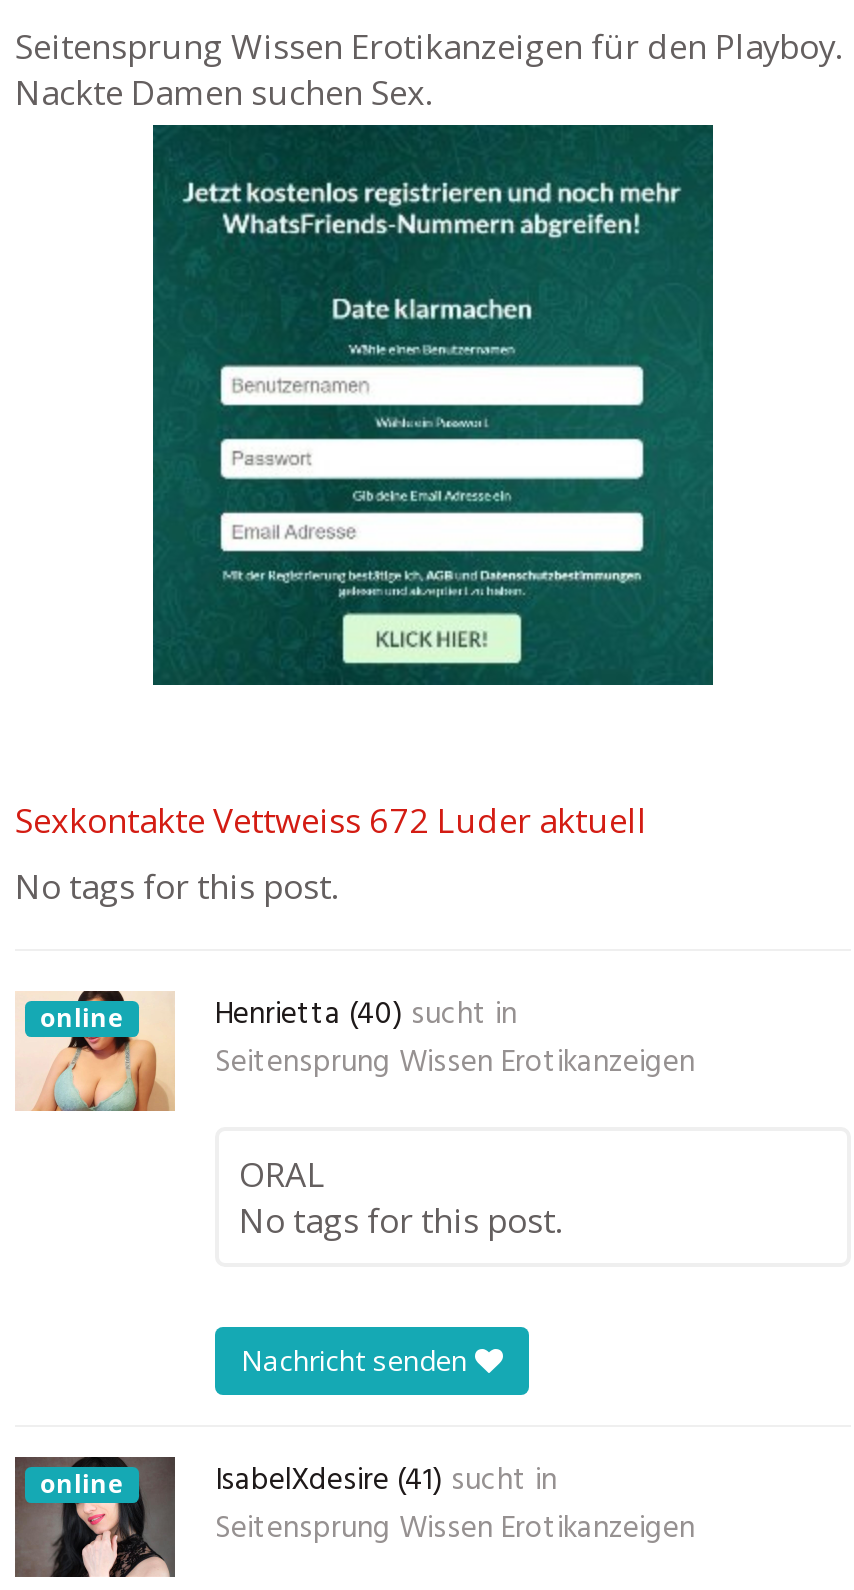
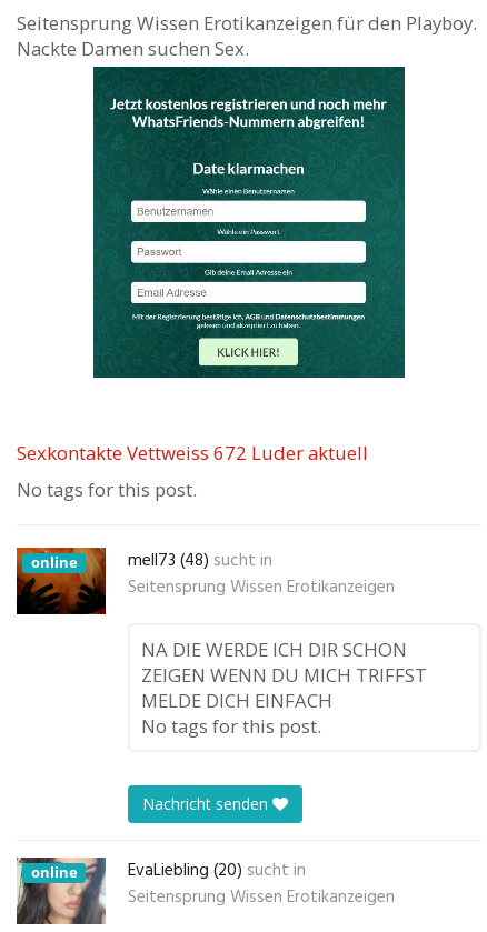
- [image]
- Henrietta (40) sucht in
+ [image]
+ mell73 (48) sucht in

- ORAL
+ NA DIE WERDE ICH DIR SCHON
+ ZEIGEN WENN DU MICH TRIFFST
+ MELDE DICH EINFACH

- [image]
- IsabelXdesire (41) sucht in
+ [image]
+ EvaLiebling (20) sucht in
